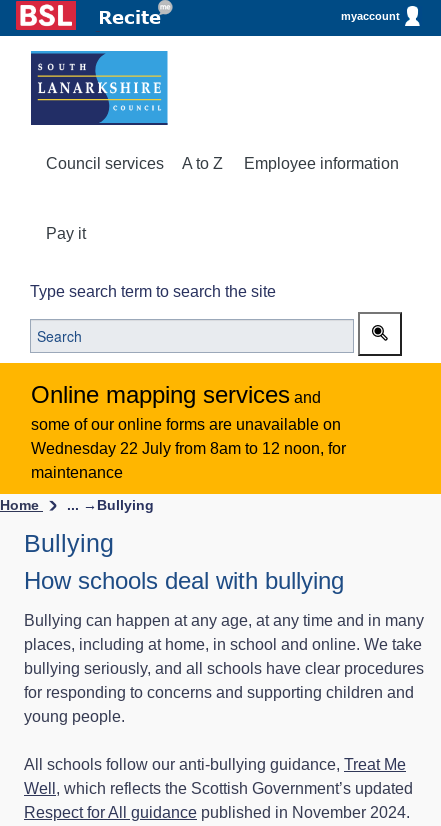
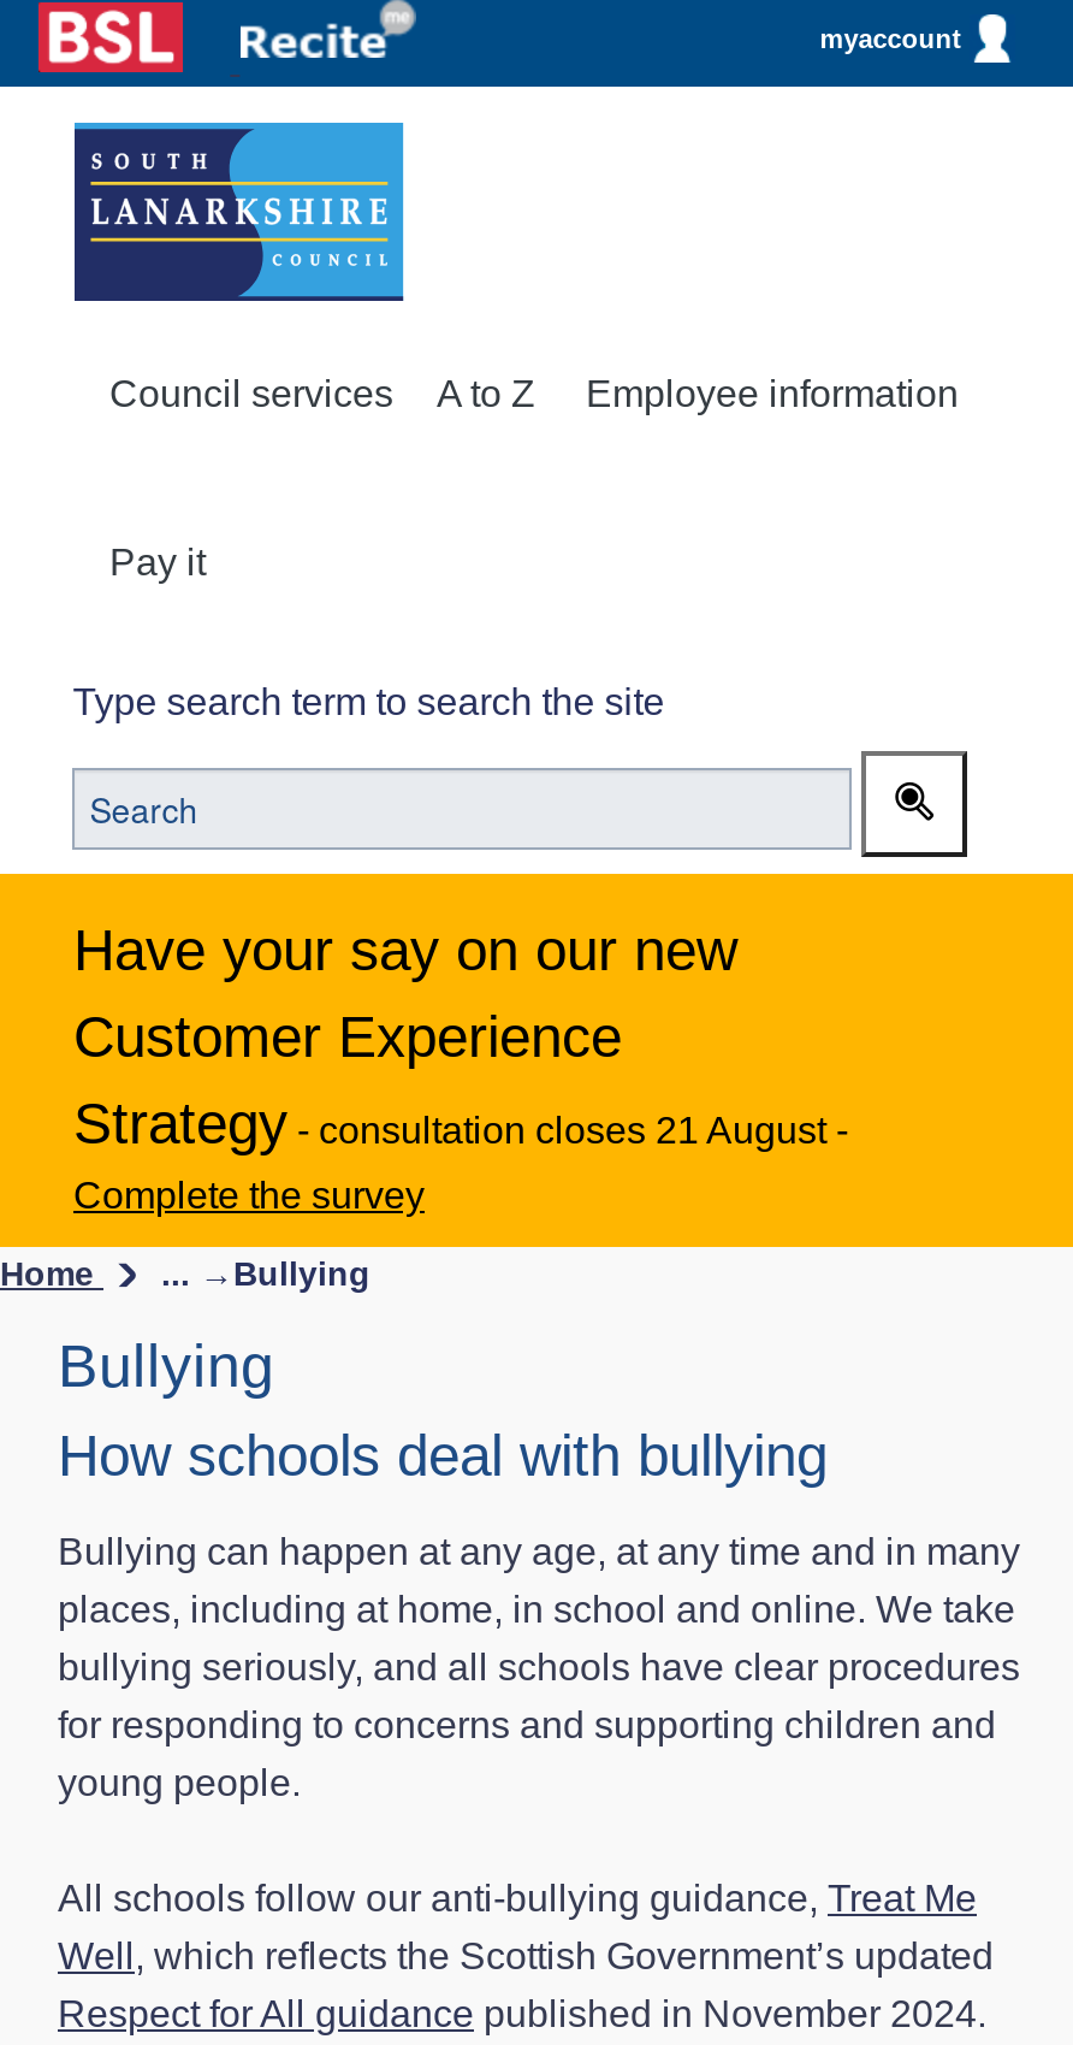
- Online mapping services and
- some of our online forms are unavailable on
- Wednesday 22 July from 8am to 12 noon, for
- maintenance
+ Have your say on our new
+ Customer Experience
+ Strategy - consultation closes 21 August -
+ Complete the survey
